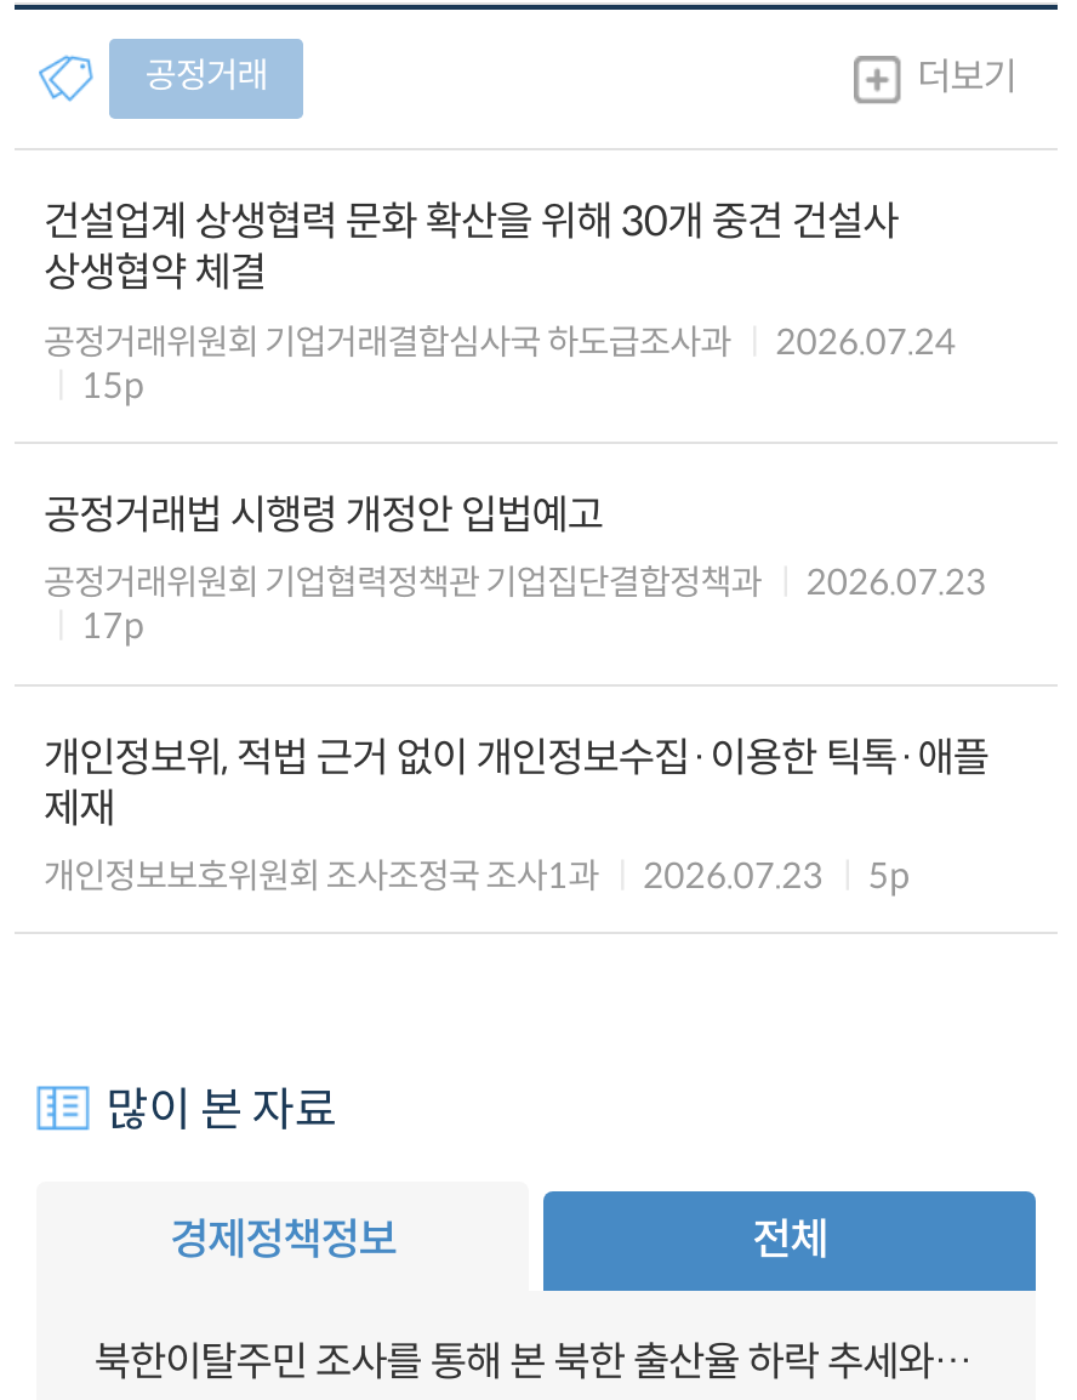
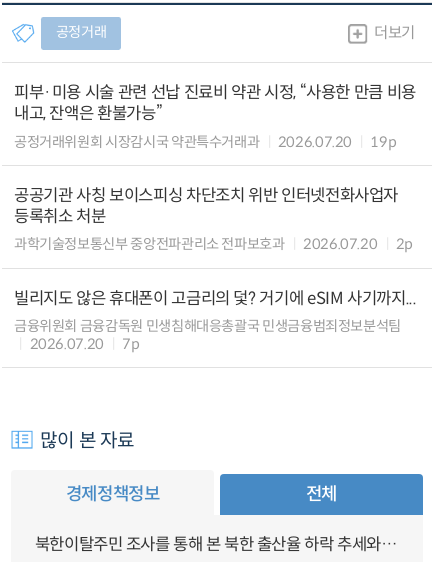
- 건설업계 상생협력 문화 확산을 위해 30개 중견 건설사
- 상생협약 체결
- 공정거래위원회 기업거래결합심사국 하도급조사과
- 2026.07.24
- 15p
+ 피부·미용 시술 관련 선납 진료비 약관 시정, “사용한 만큼 비용
+ 내고, 잔액은 환불가능”
+ 공정거래위원회 시장감시국 약관특수거래과
+ 2026.07.20
+ 19p

- 공정거래법 시행령 개정안 입법예고
- 공정거래위원회 기업협력정책관 기업집단결합정책과
- 2026.07.23
- 17p
+ 공공기관 사칭 보이스피싱 차단조치 위반 인터넷전화사업자
+ 등록취소 처분
+ 과학기술정보통신부 중앙전파관리소 전파보호과
+ 2026.07.20
+ 2p

- 개인정보위, 적법 근거 없이 개인정보수집·이용한 틱톡·애플
- 제재
- 개인정보보호위원회 조사조정국 조사1과
- 2026.07.23
- 5p
+ 빌리지도 않은 휴대폰이 고금리의 덫? 거기에 eSIM 사기까지...
+ 금융위원회 금융감독원 민생침해대응총괄국 민생금융범죄정보분석팀
+ 2026.07.20
+ 7p
